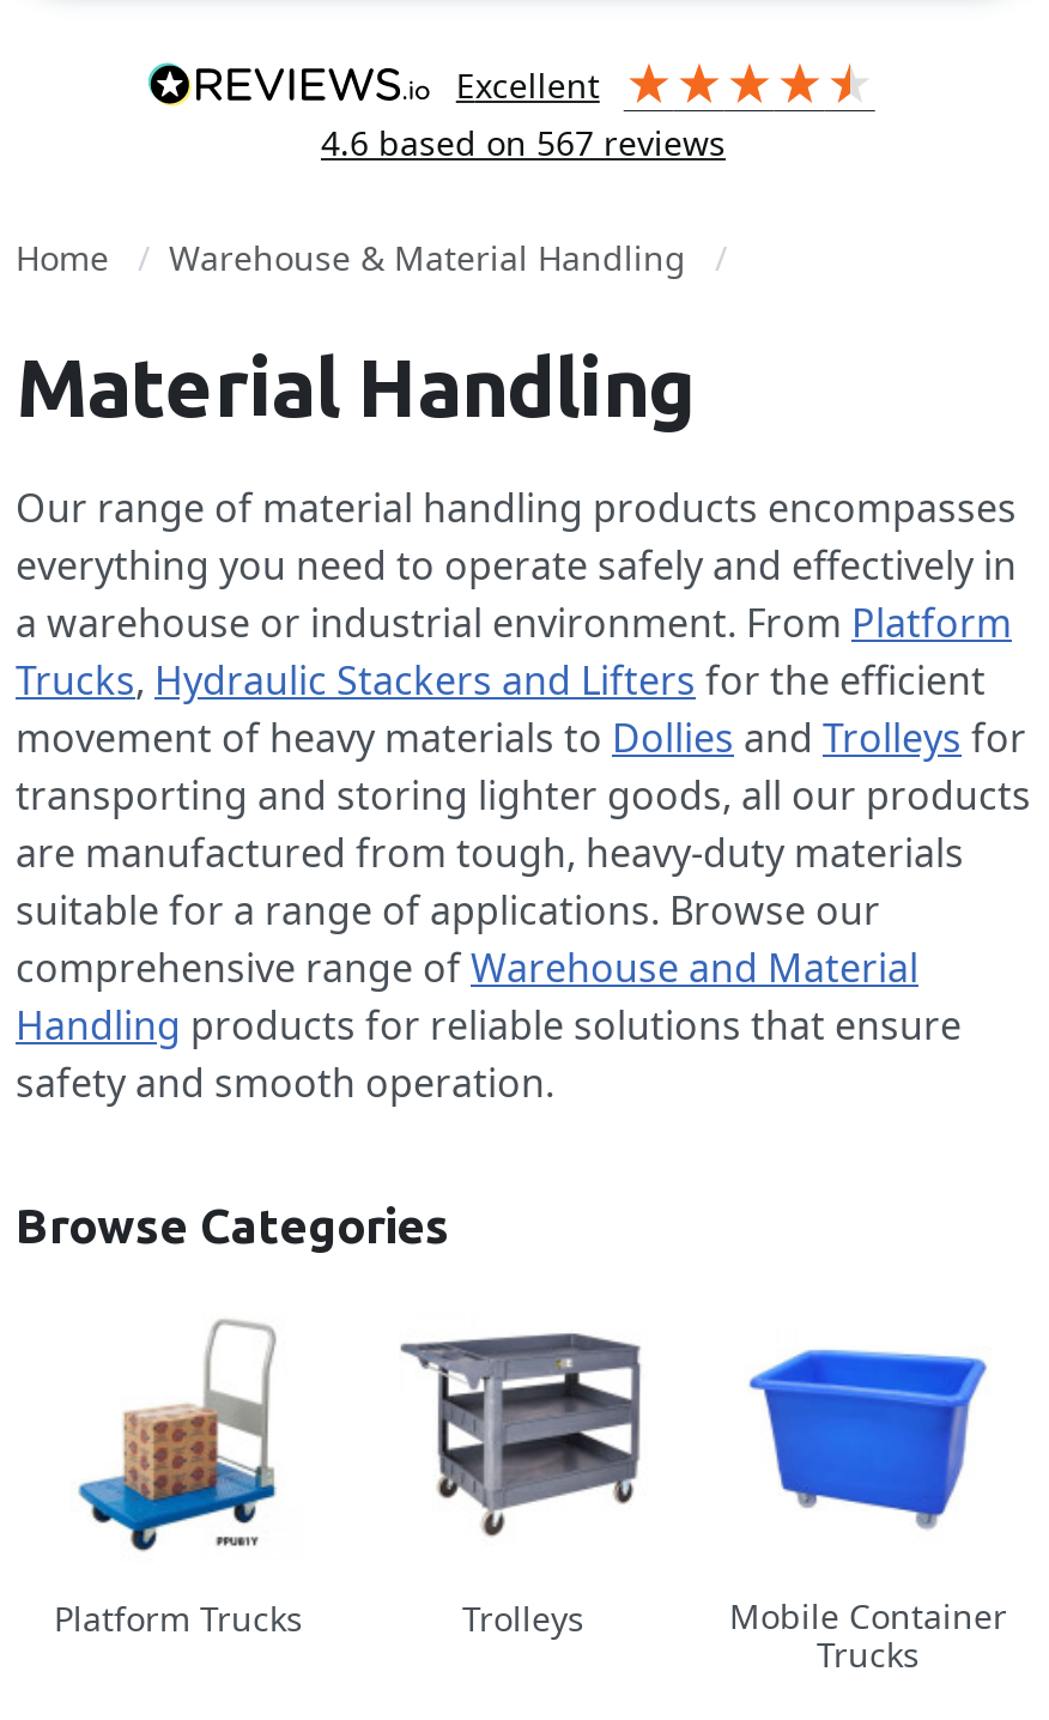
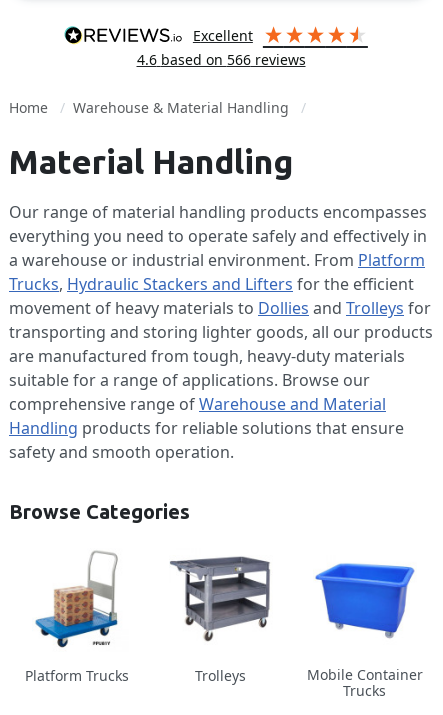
- 4.6 based on 567 reviews
+ 4.6 based on 566 reviews
